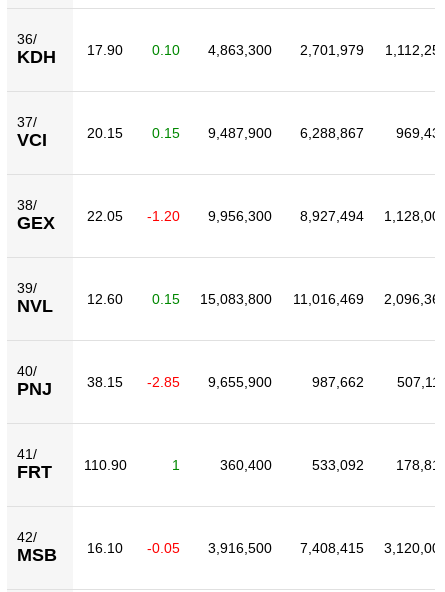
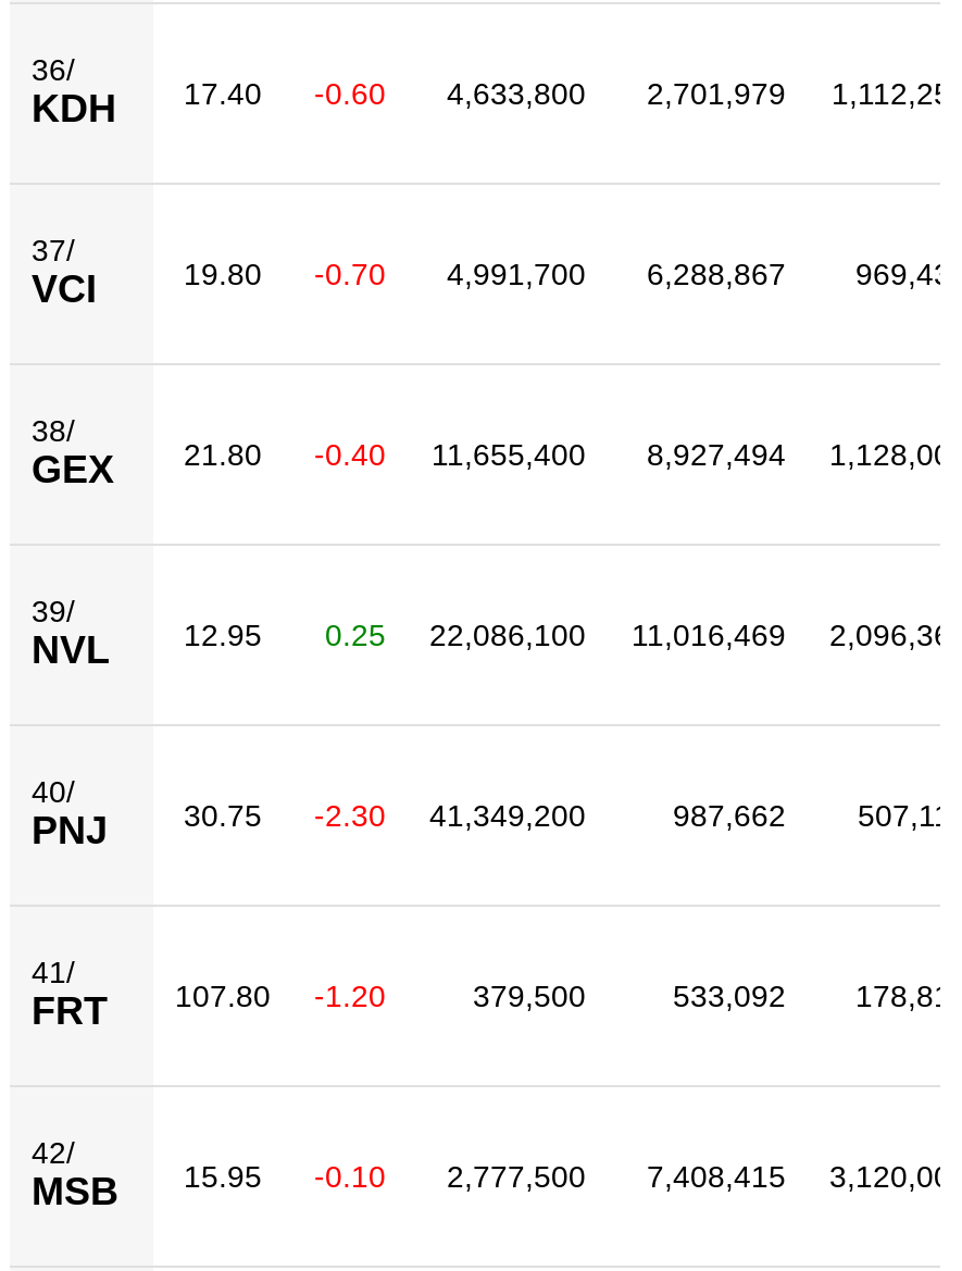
- 17.90
+ 17.40

- 0.10
+ -0.60

- 4,863,300
+ 4,633,800

- 20.15
+ 19.80

- 0.15
+ -0.70

- 9,487,900
+ 4,991,700

- 22.05
+ 21.80

- -1.20
+ -0.40

- 9,956,300
+ 11,655,400

- 12.60
+ 12.95

- 0.15
+ 0.25

- 15,083,800
+ 22,086,100

- 38.15
+ 30.75

- -2.85
+ -2.30

- 9,655,900
+ 41,349,200

- 110.90
+ 107.80

- 1
+ -1.20

- 360,400
+ 379,500

- 16.10
+ 15.95

- -0.05
+ -0.10

- 3,916,500
+ 2,777,500
